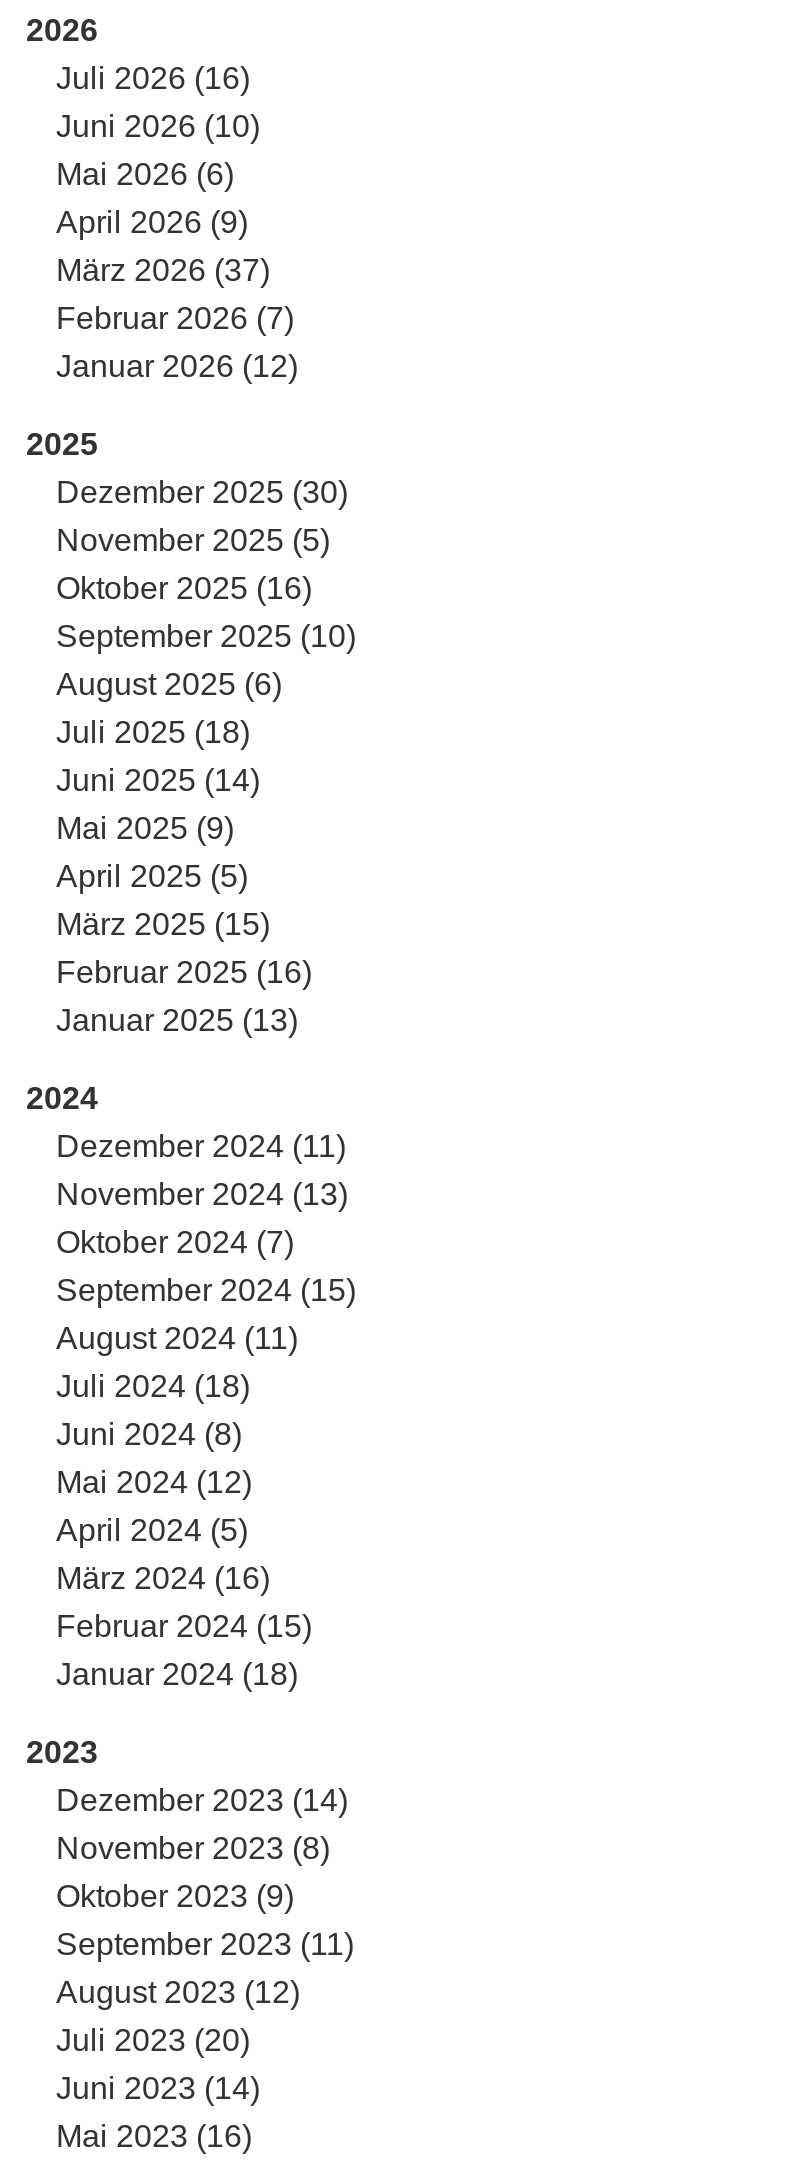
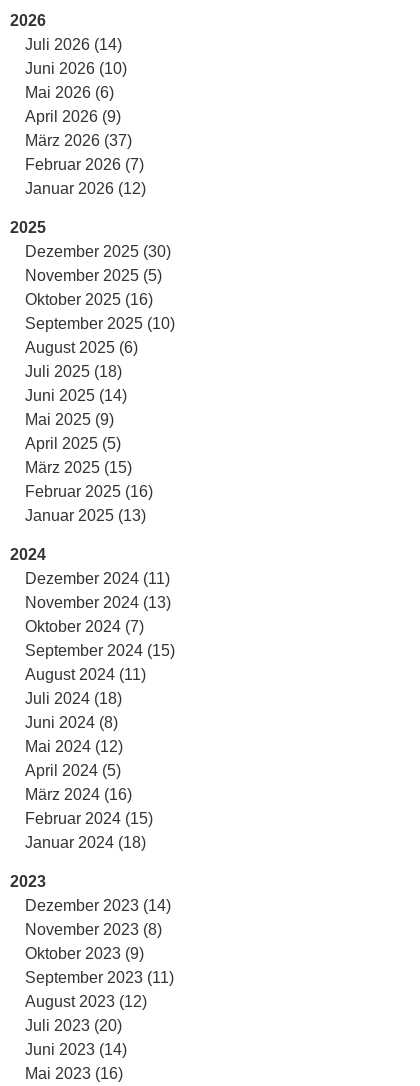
- Juli 2026 (16)
+ Juli 2026 (14)
